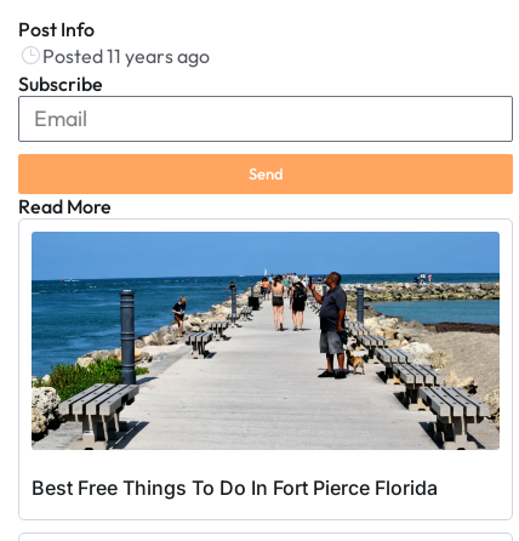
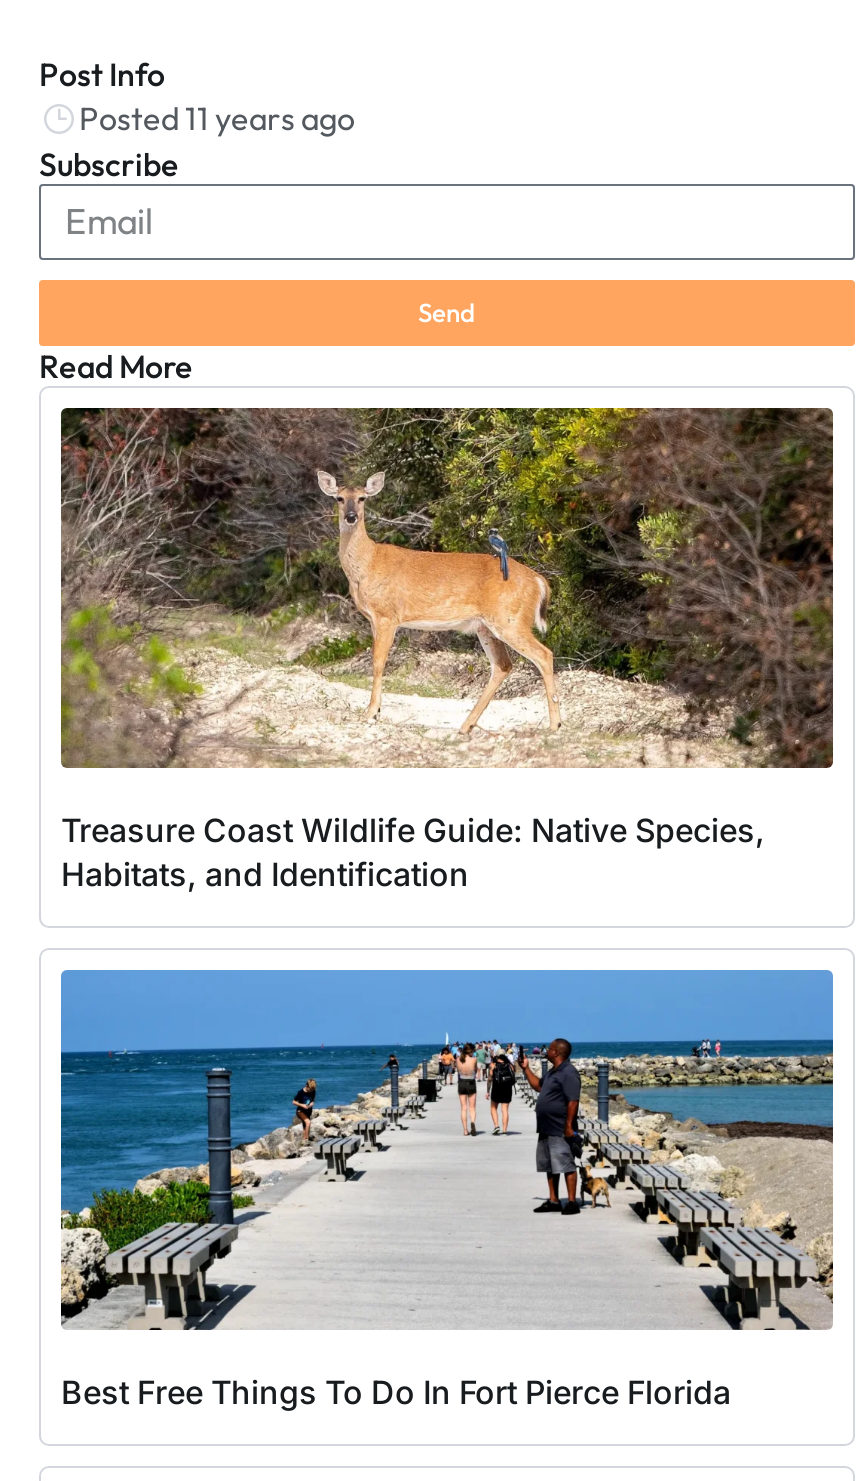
+ [image]
+ Treasure Coast Wildlife Guide: Native Species,
+ Habitats, and Identification
